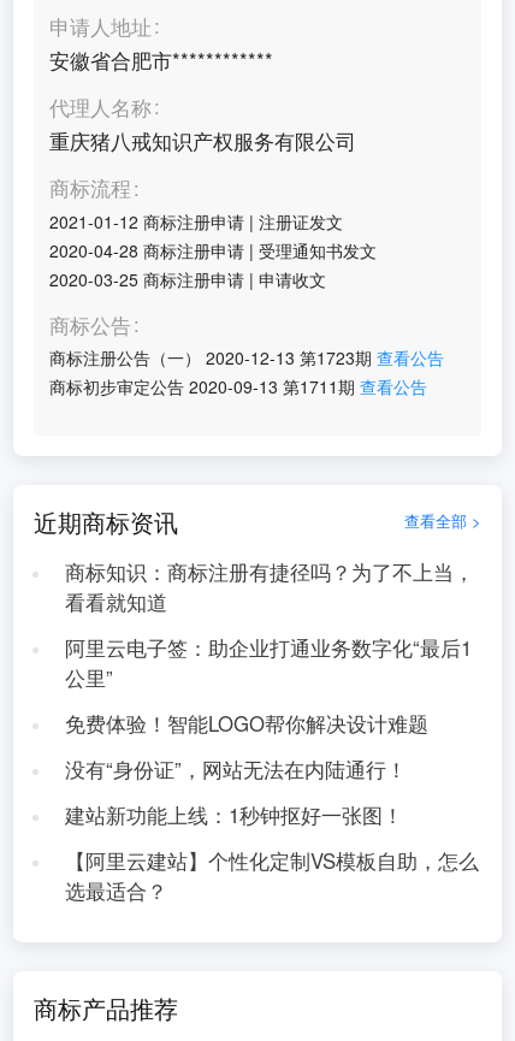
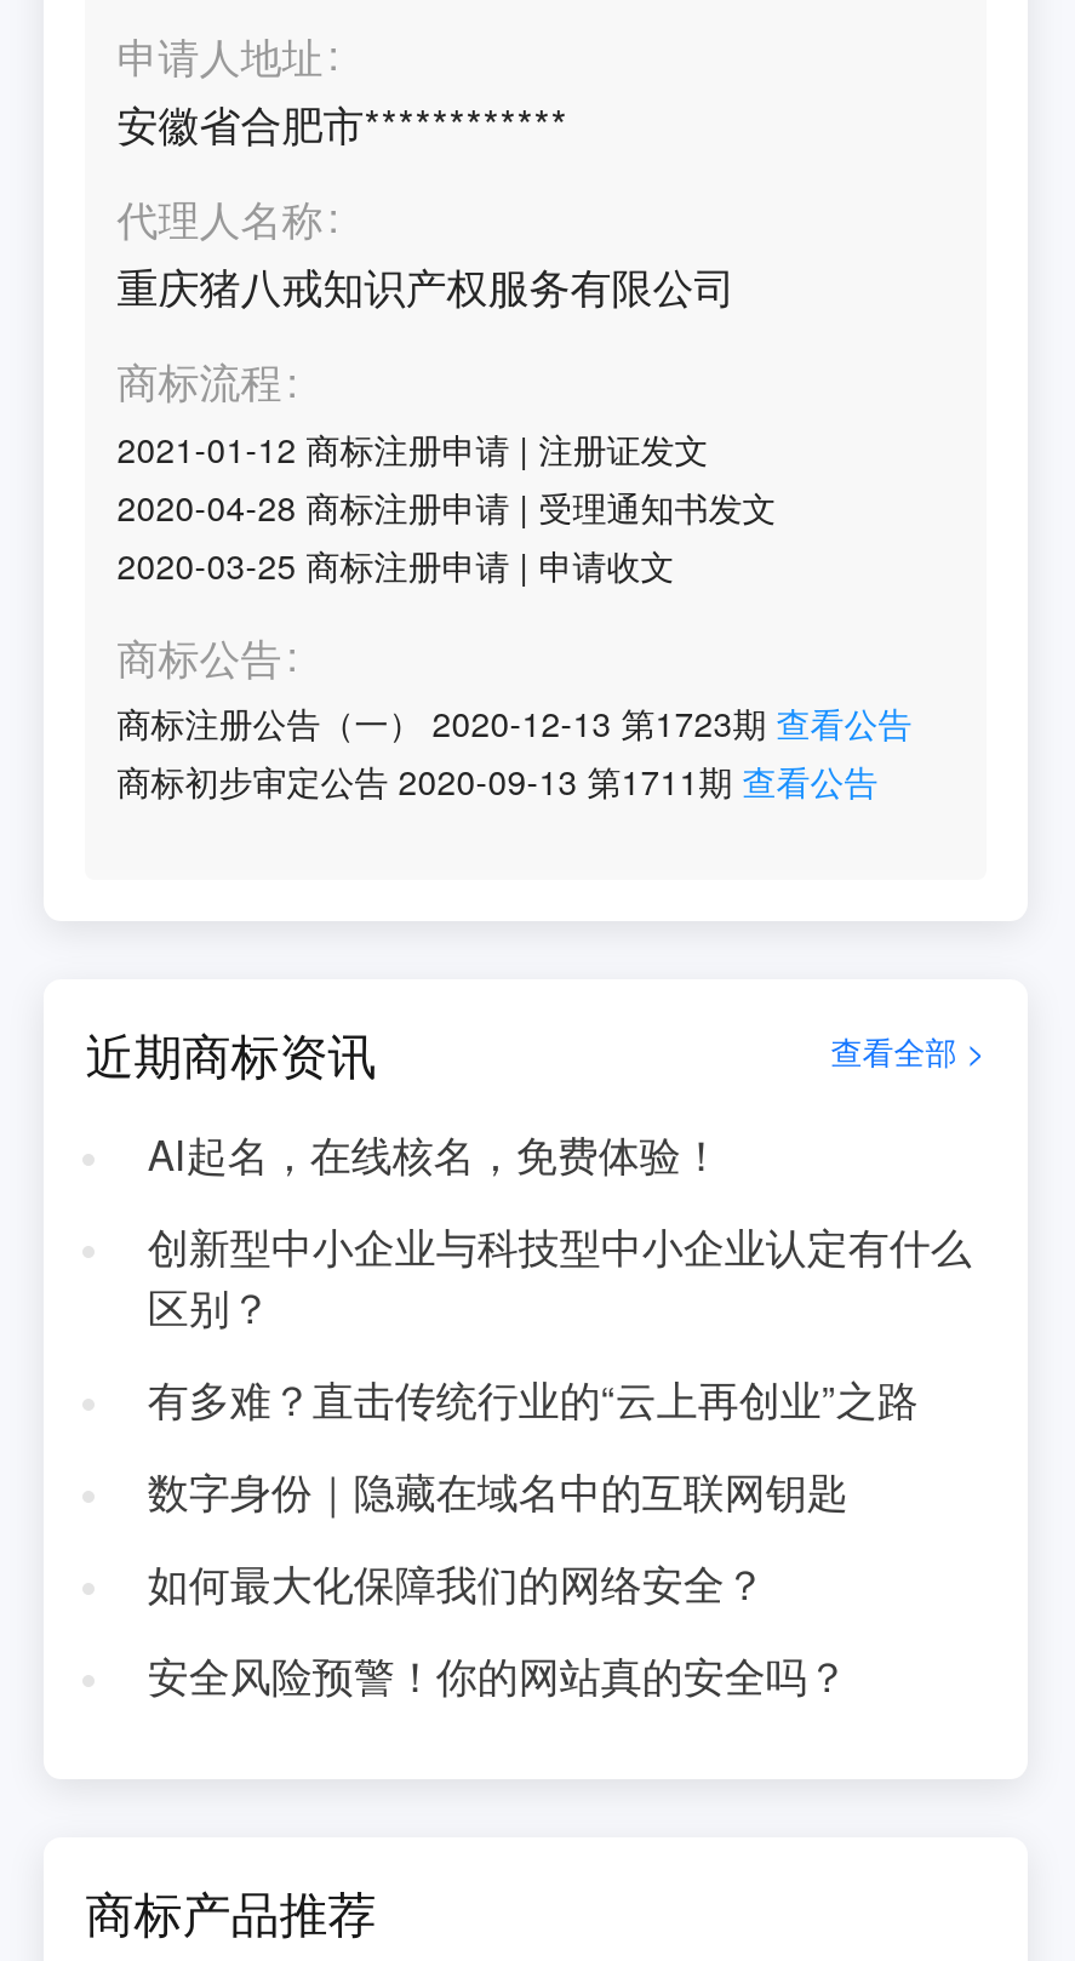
- 商标知识：商标注册有捷径吗？为了不上当，
- 看看就知道
+ AI起名，在线核名，免费体验！

- 阿里云电子签：助企业打通业务数字化“最后1
- 公里”
+ 创新型中小企业与科技型中小企业认定有什么
+ 区别？

- 免费体验！智能LOGO帮你解决设计难题
+ 有多难？直击传统行业的“云上再创业”之路

- 没有“身份证”，网站无法在内陆通行！
+ 数字身份｜隐藏在域名中的互联网钥匙

- 建站新功能上线：1秒钟抠好一张图！
+ 如何最大化保障我们的网络安全？

- 【阿里云建站】个性化定制VS模板自助，怎么
- 选最适合？
+ 安全风险预警！你的网站真的安全吗？
